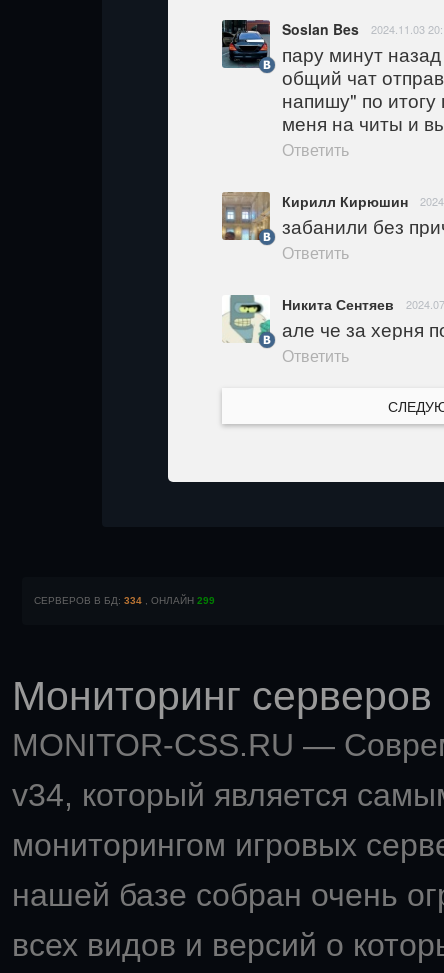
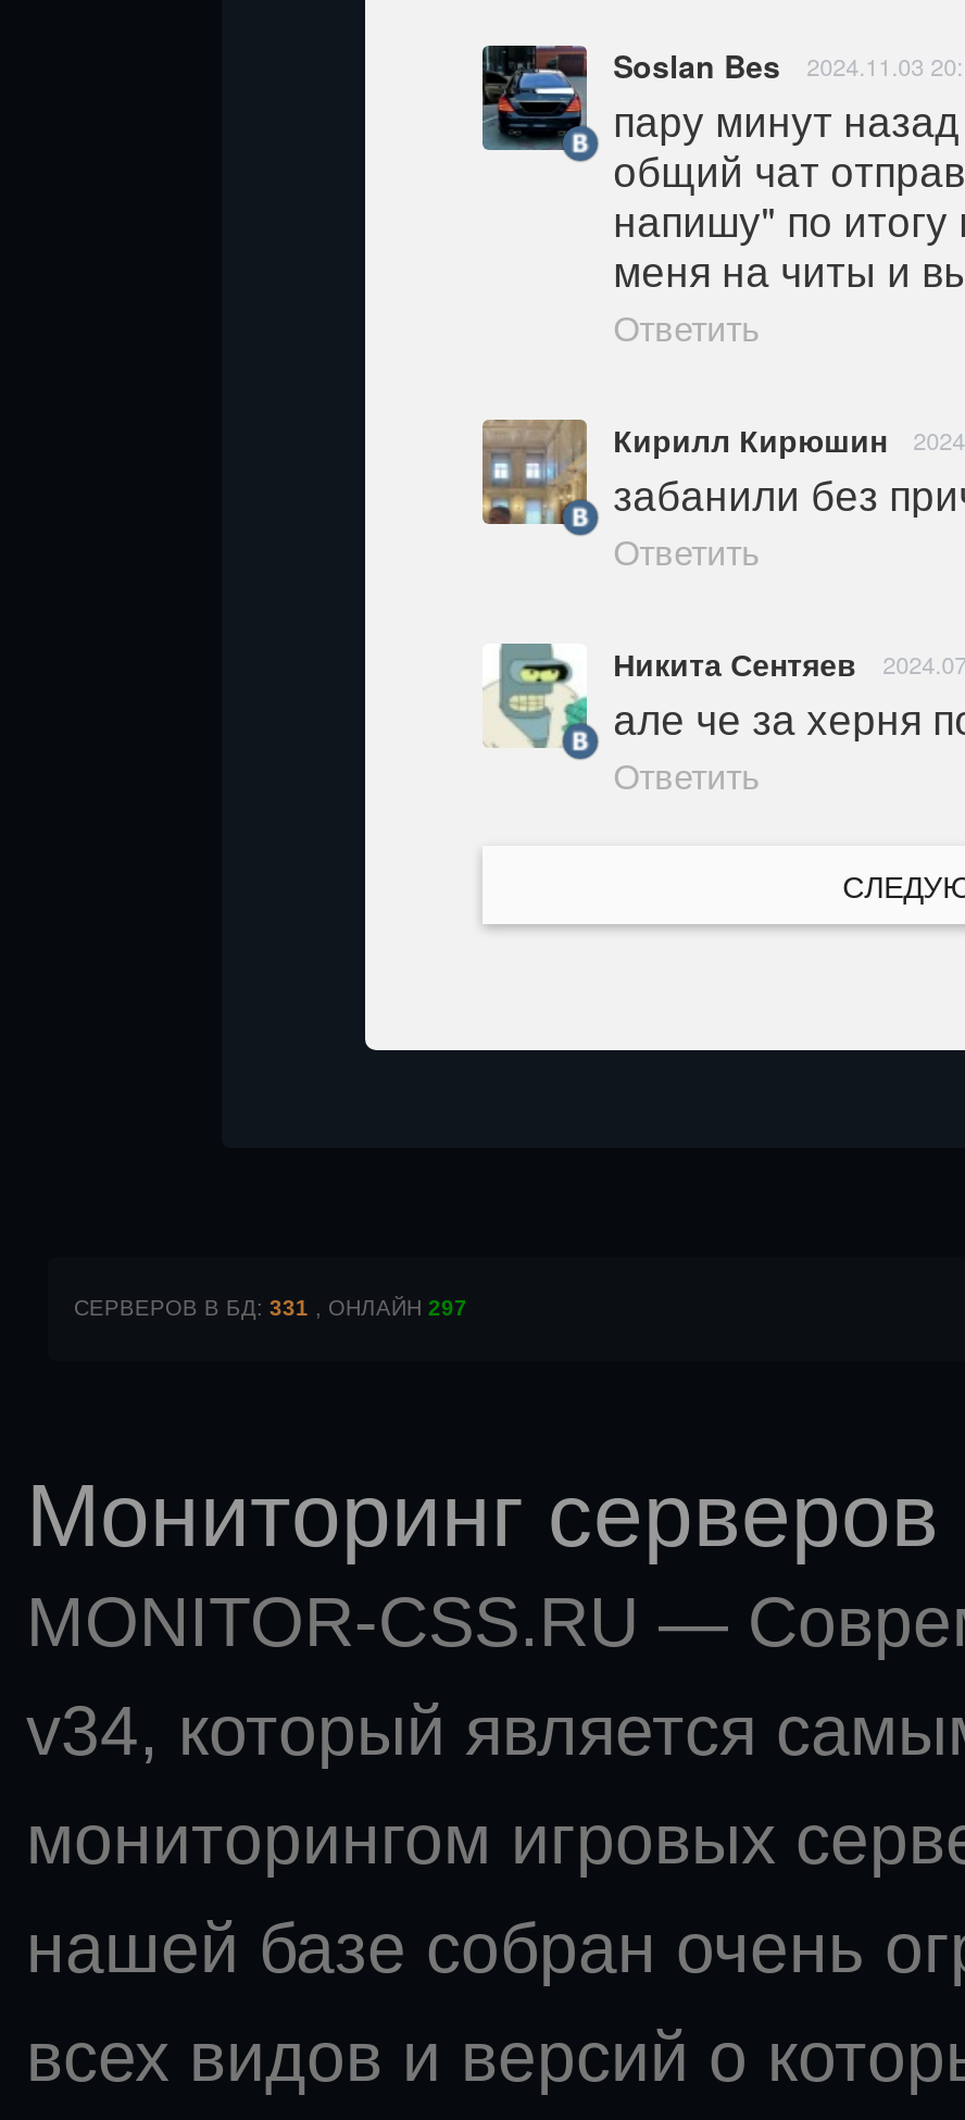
- СЕРВЕРОВ В БД: 334, ОНЛАЙН 299
+ СЕРВЕРОВ В БД: 331, ОНЛАЙН 297
